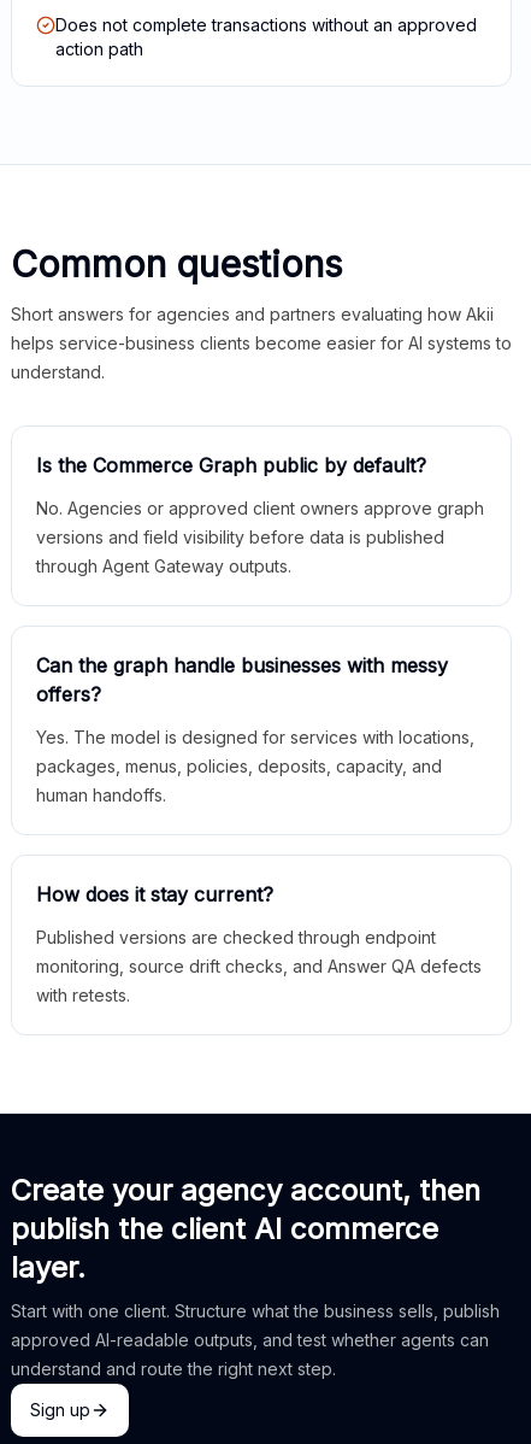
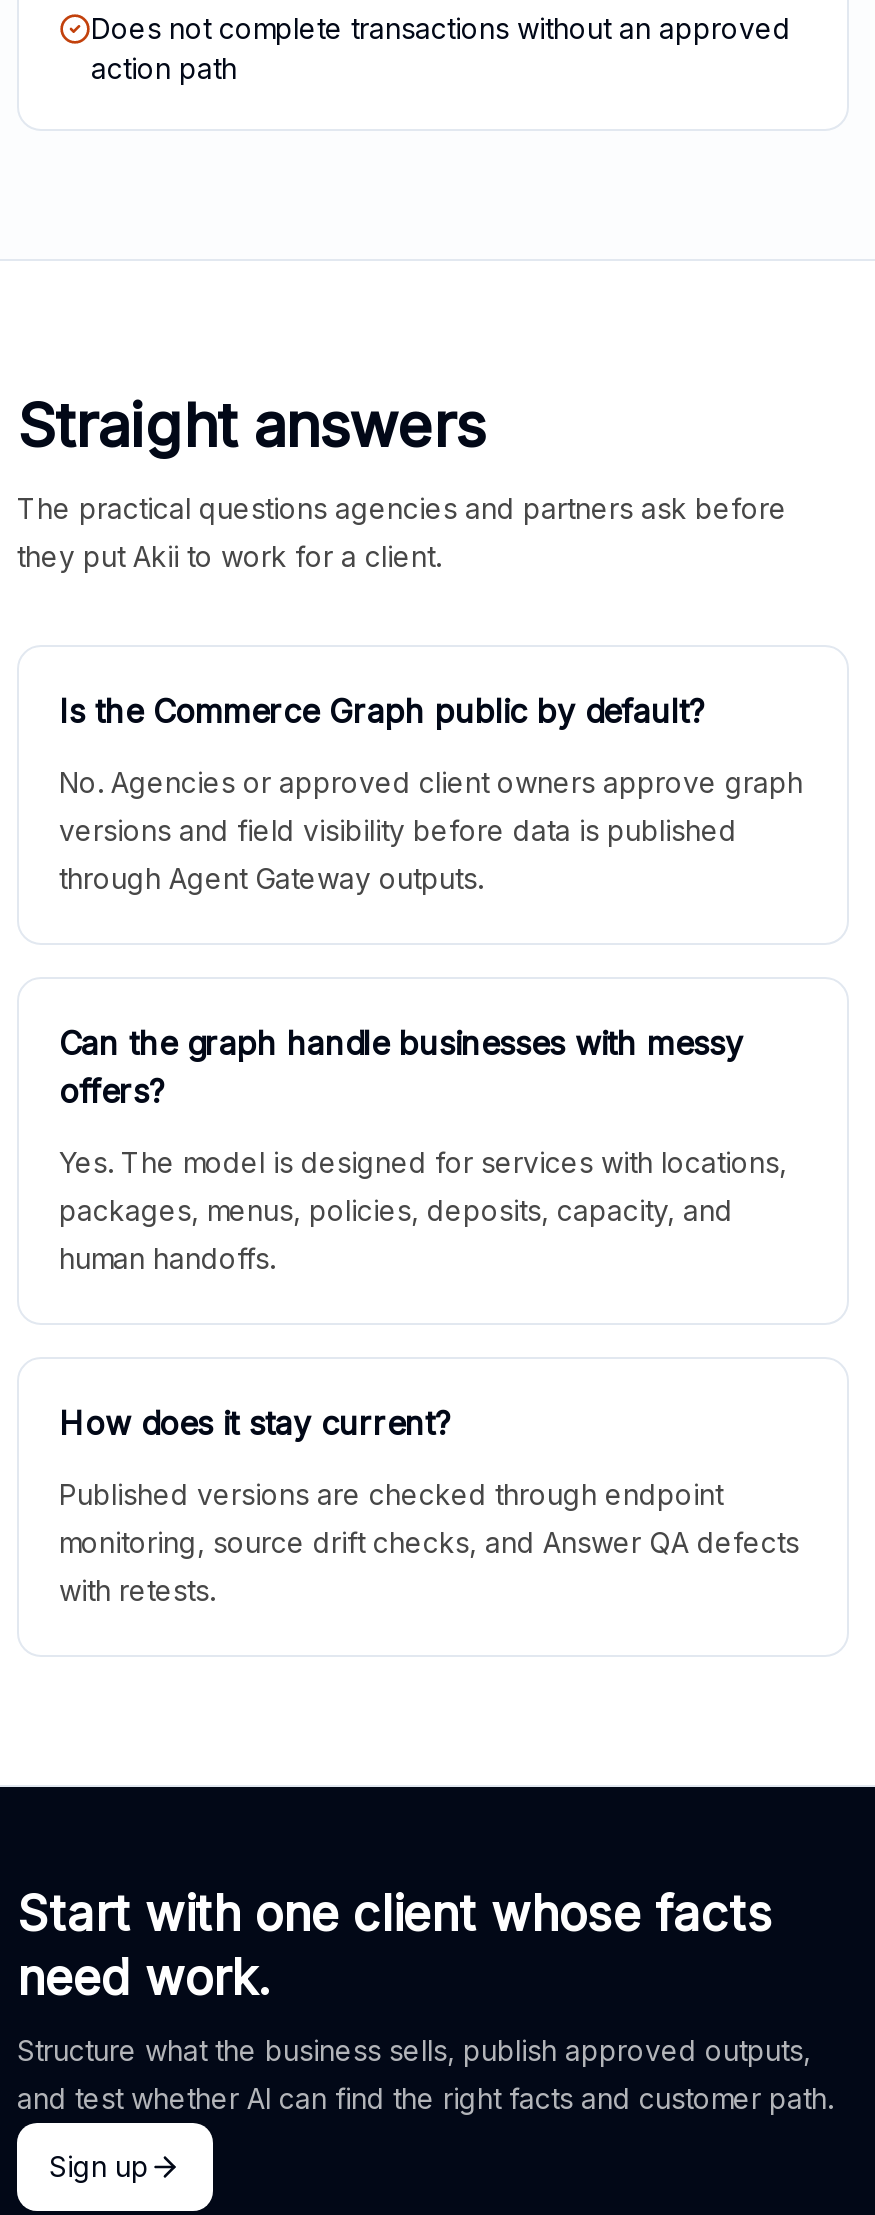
- Common questions
- Short answers for agencies and partners evaluating how Akii
- helps service-business clients become easier for AI systems to
- understand.
+ Straight answers
+ The practical questions agencies and partners ask before
+ they put Akii to work for a client.

- Create your agency account, then
- publish the client AI commerce
- layer.
- Start with one client. Structure what the business sells, publish
- approved AI-readable outputs, and test whether agents can
- understand and route the right next step.
+ Start with one client whose facts
+ need work.
+ Structure what the business sells, publish approved outputs,
+ and test whether AI can find the right facts and customer path.
